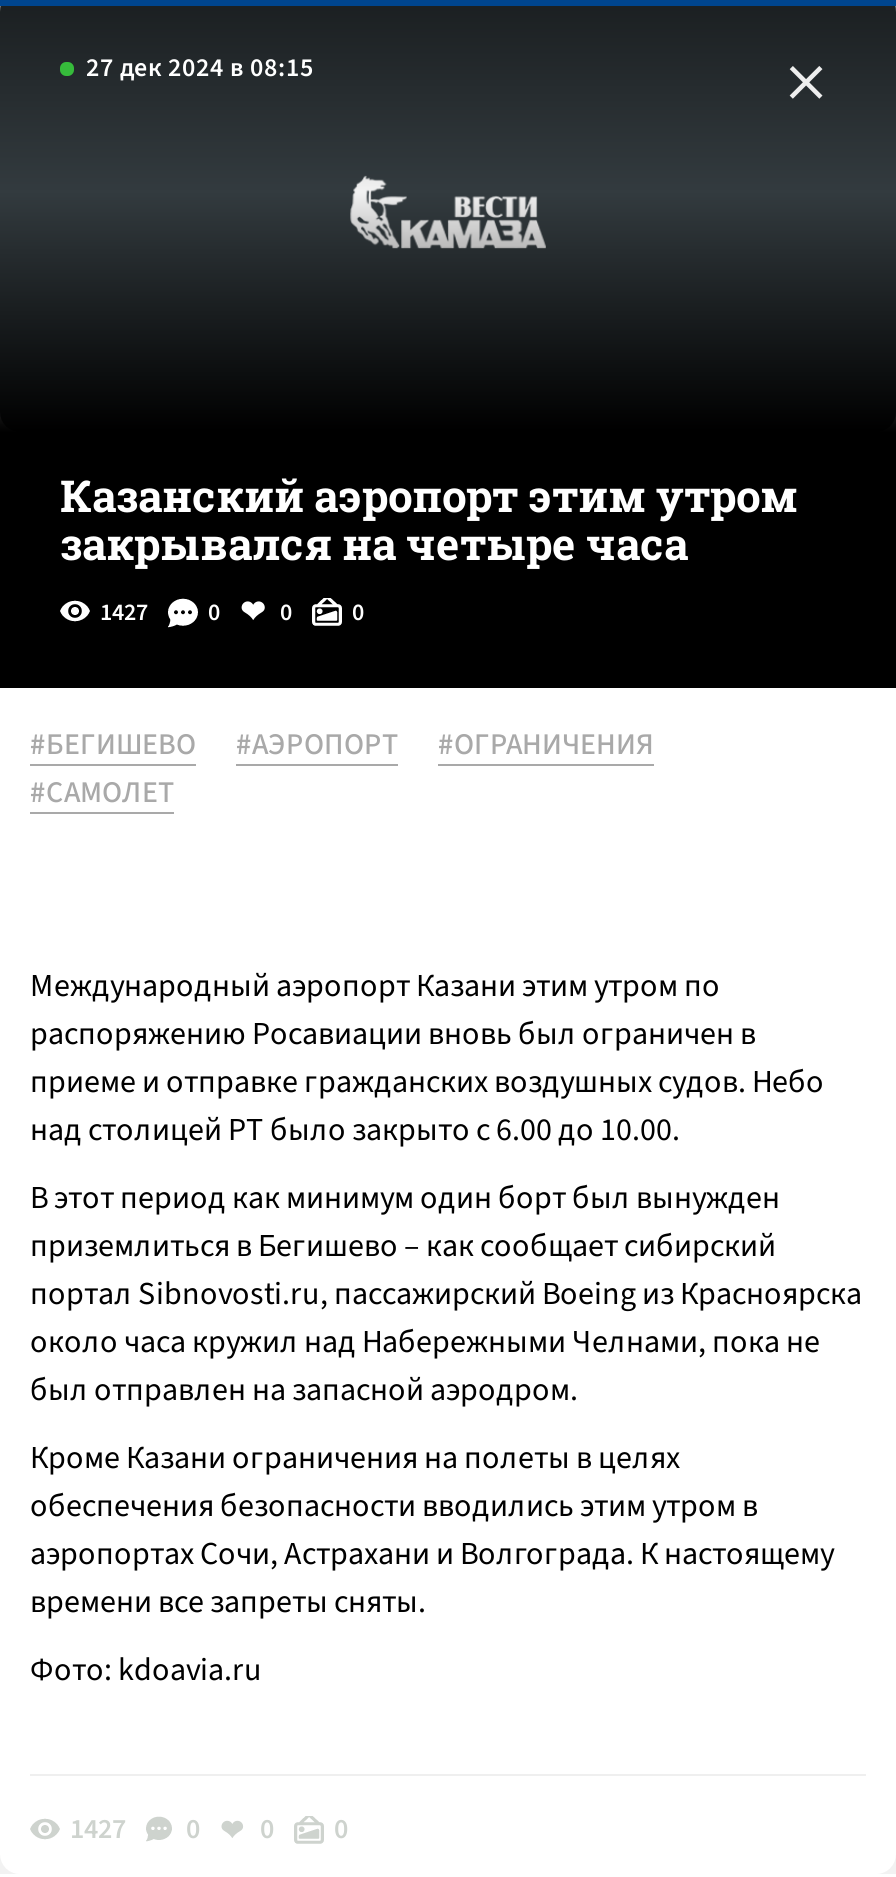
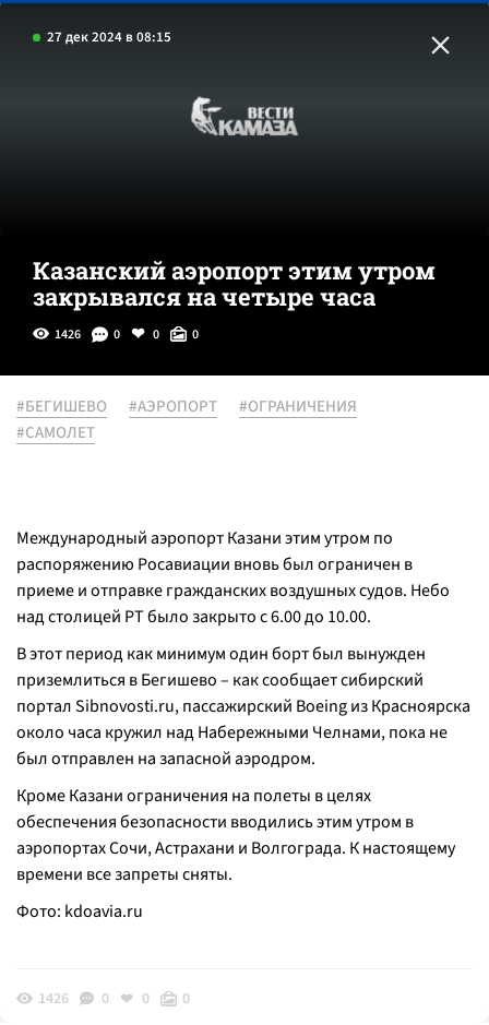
- 1427 0 0 0
+ 1426 0 0 0

- 1427 0 0 0
+ 1426 0 0 0
